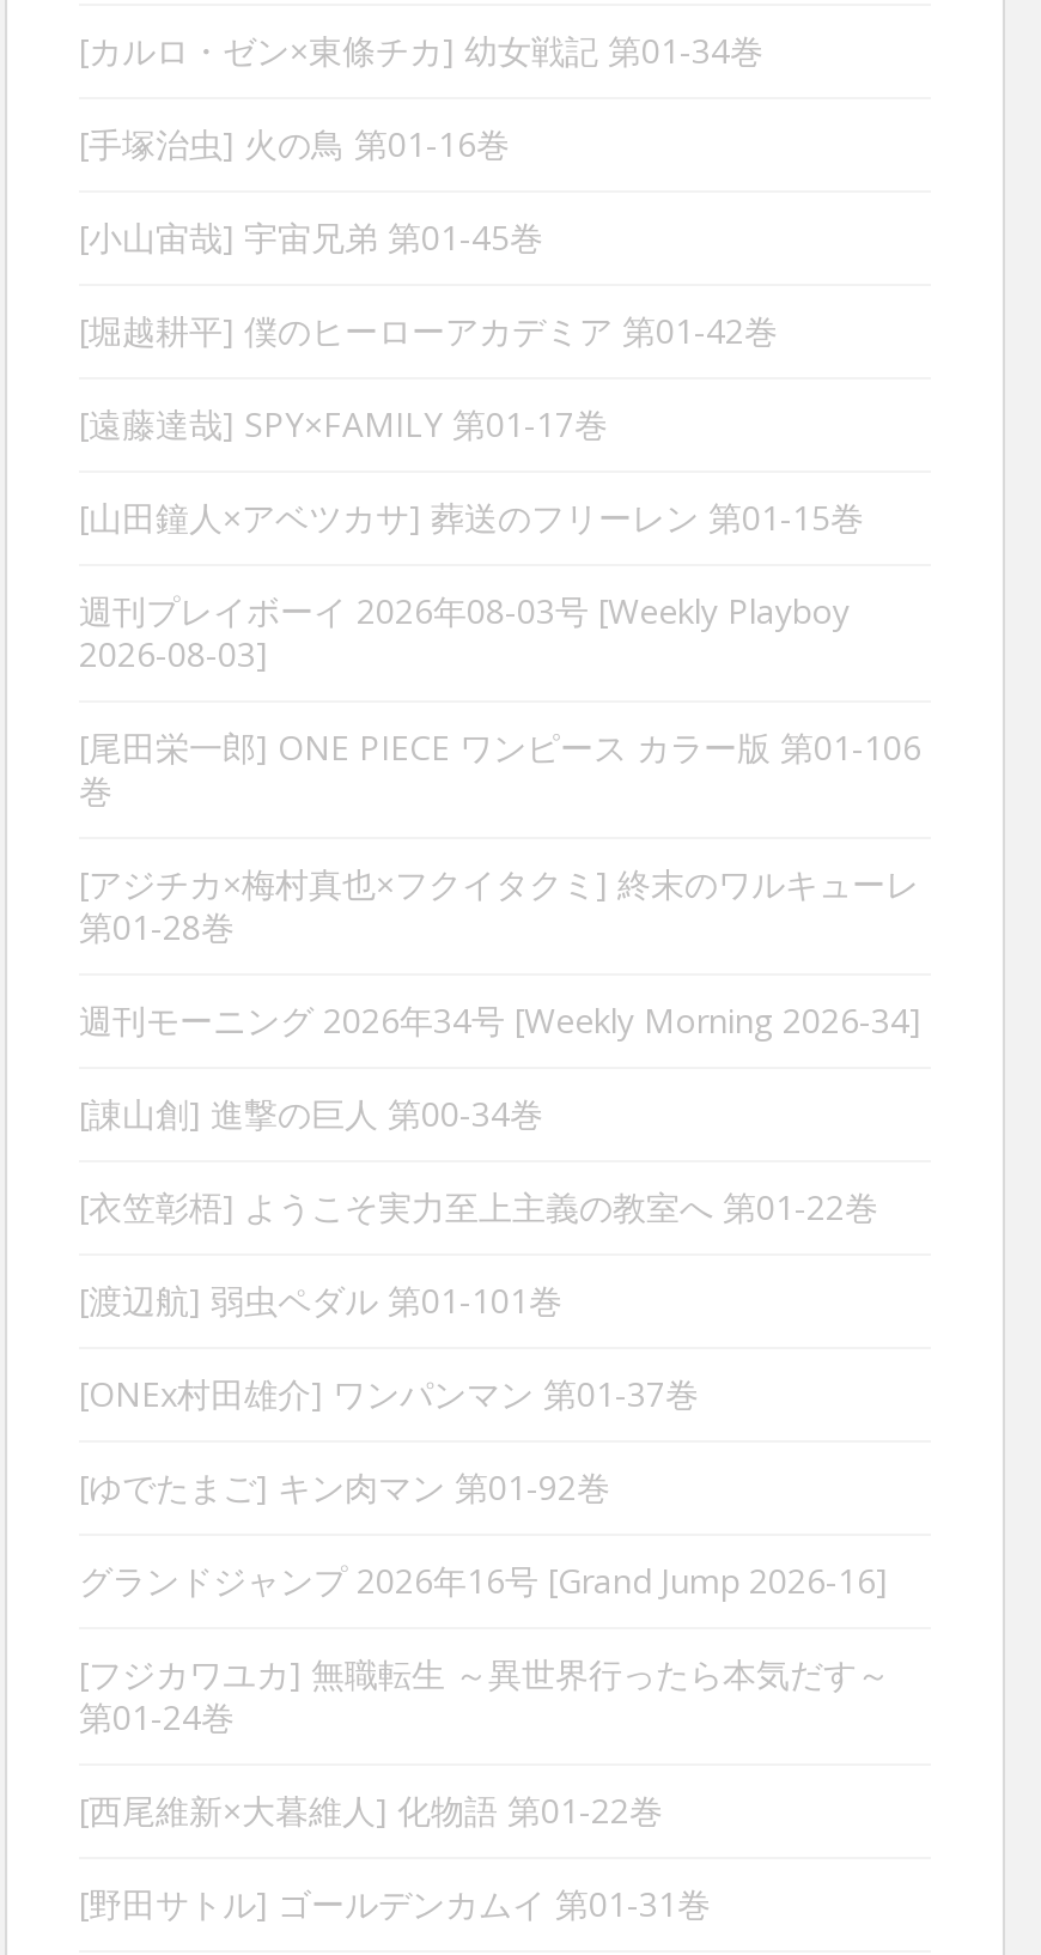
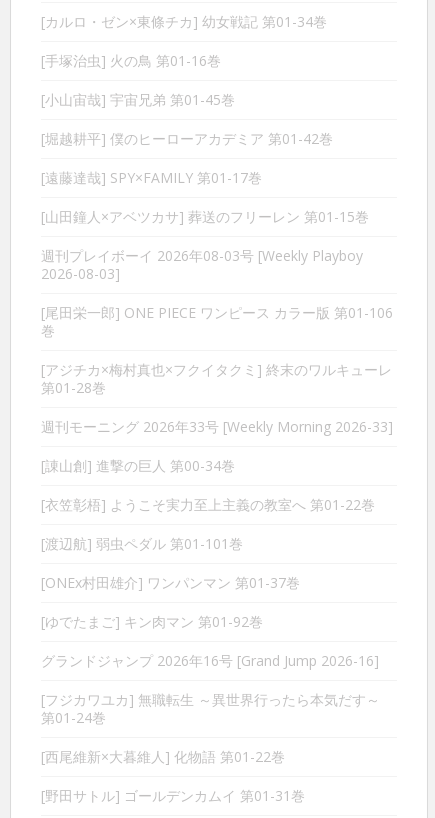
- 週刊モーニング 2026年34号 [Weekly Morning 2026-34]
+ 週刊モーニング 2026年33号 [Weekly Morning 2026-33]
